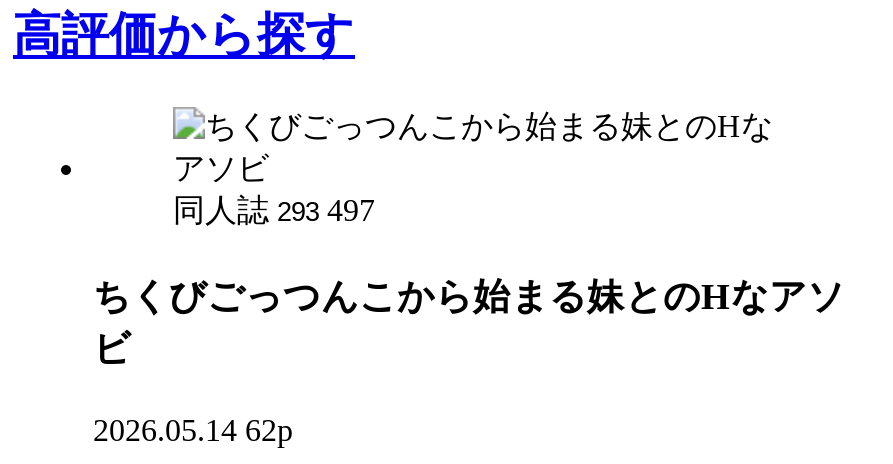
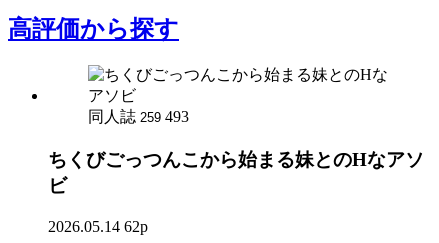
- 同人誌 293 497
+ 同人誌 259 493
